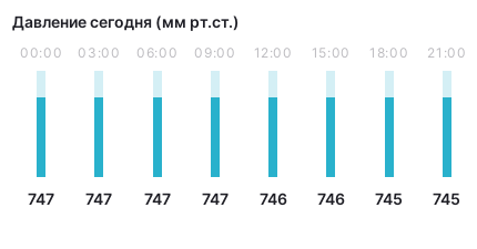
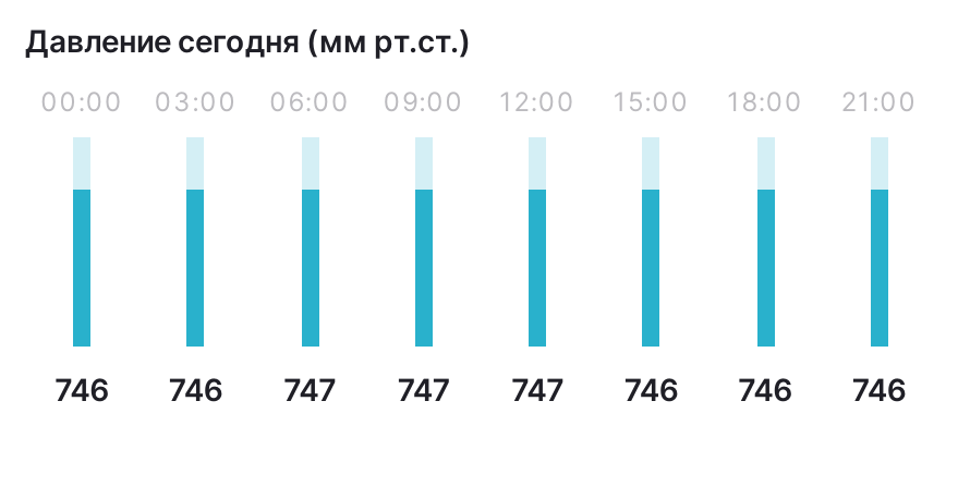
- 747
+ 746

- 747
+ 746

- 746
+ 747

- 745
+ 746

- 745
+ 746
